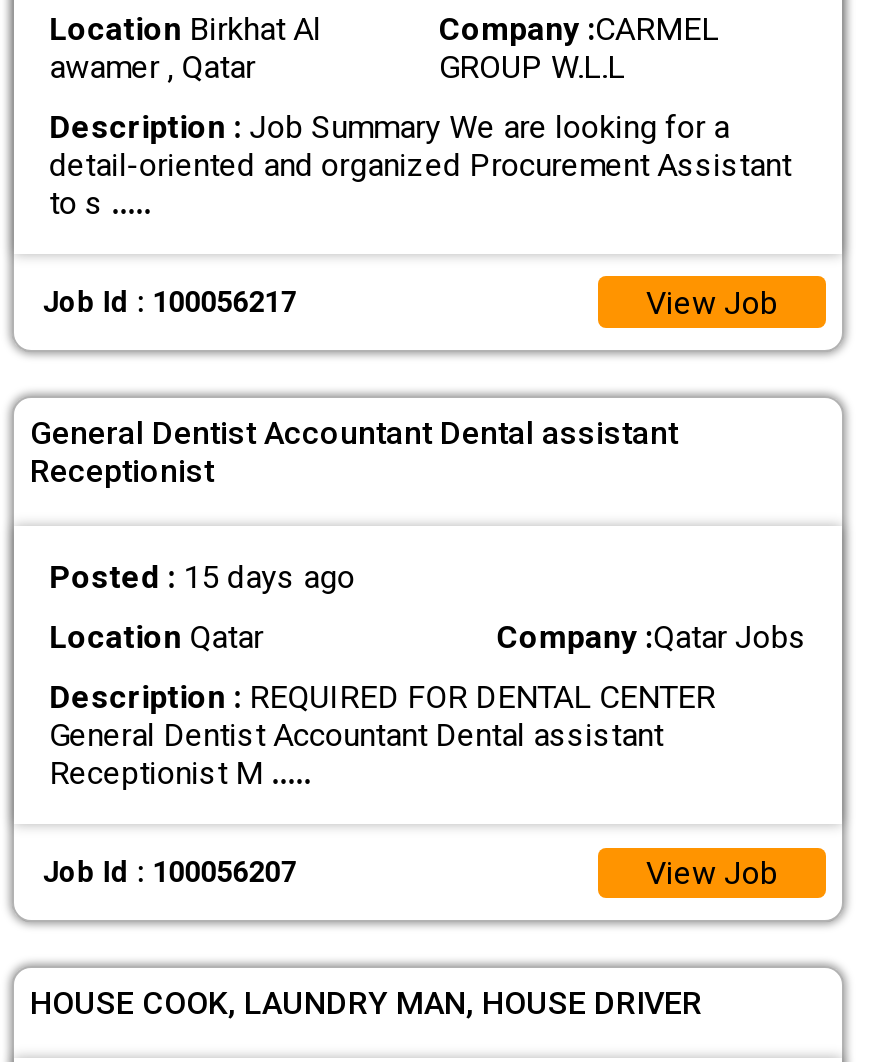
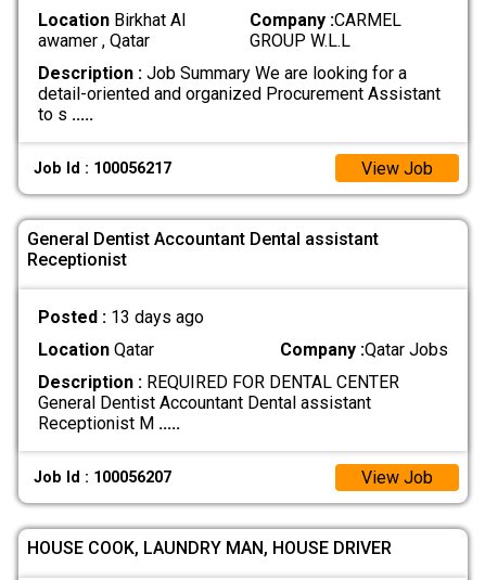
- Posted : 15 days ago
+ Posted : 13 days ago
